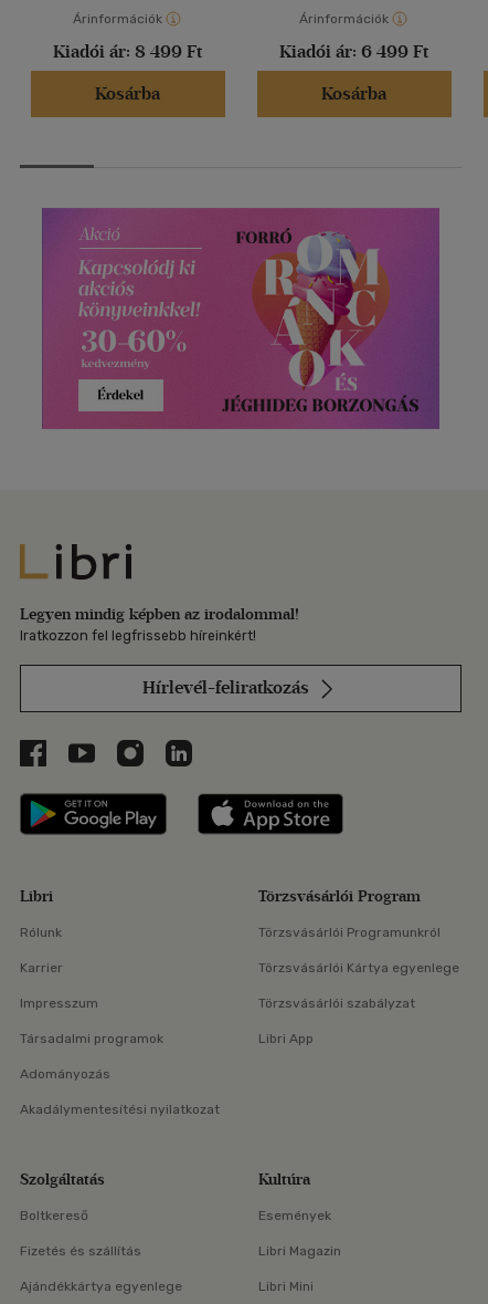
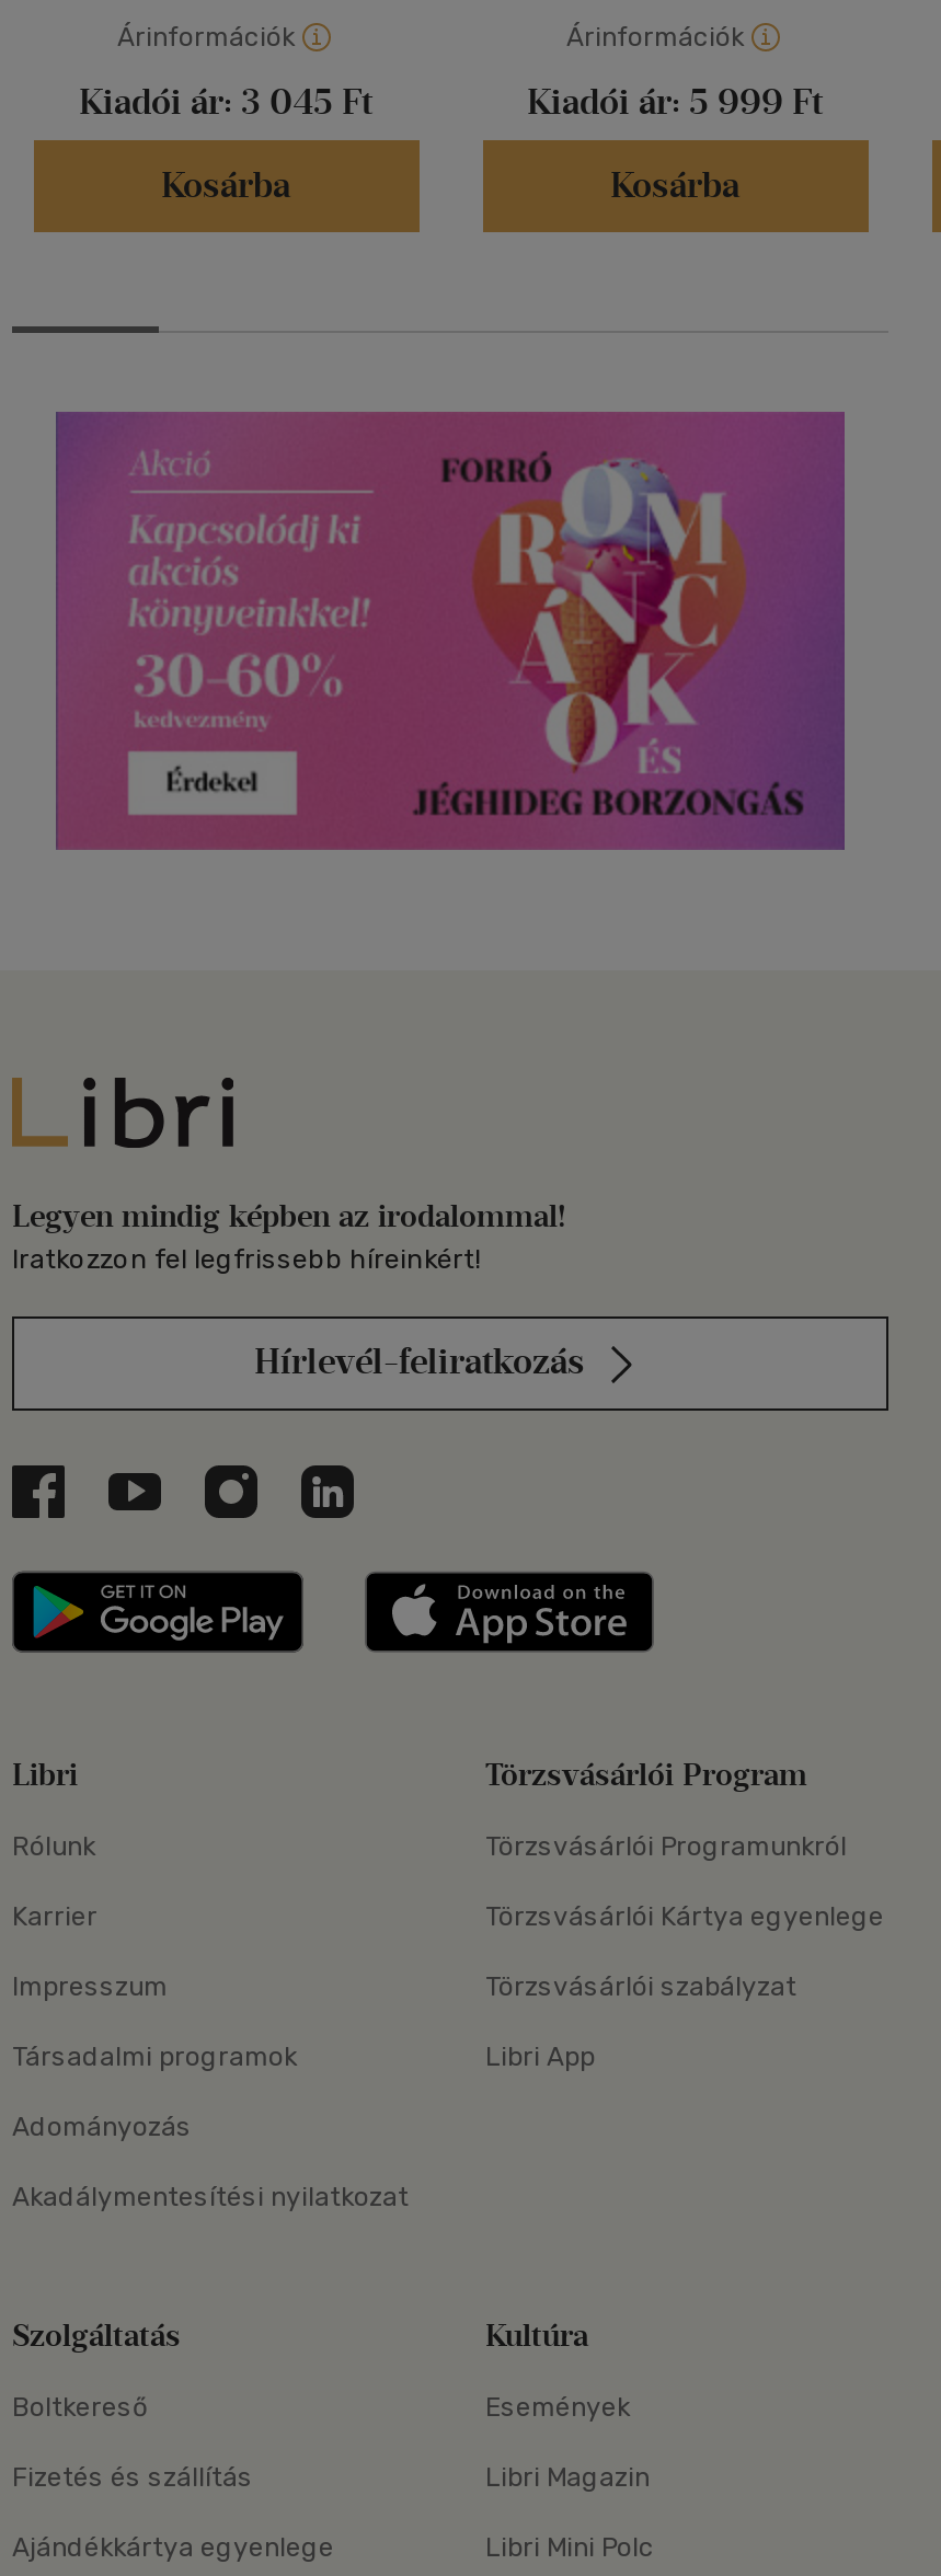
- Kiadói ár: 8 499 Ft
+ Kiadói ár: 3 045 Ft

- Kiadói ár: 6 499 Ft
+ Kiadói ár: 5 999 Ft

- Libri Mini
+ Libri Mini Polc
